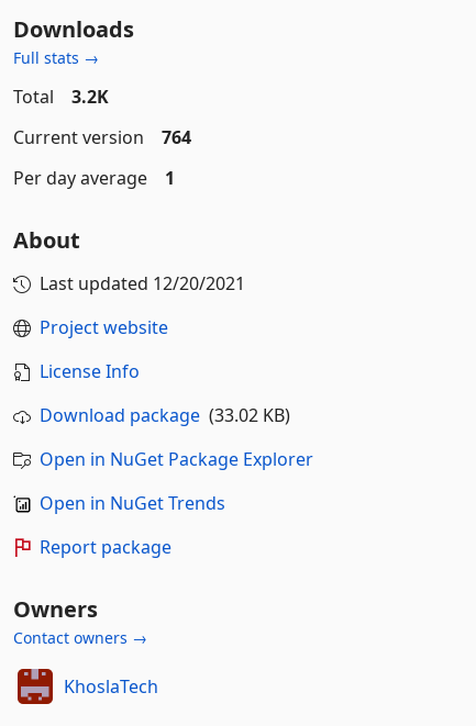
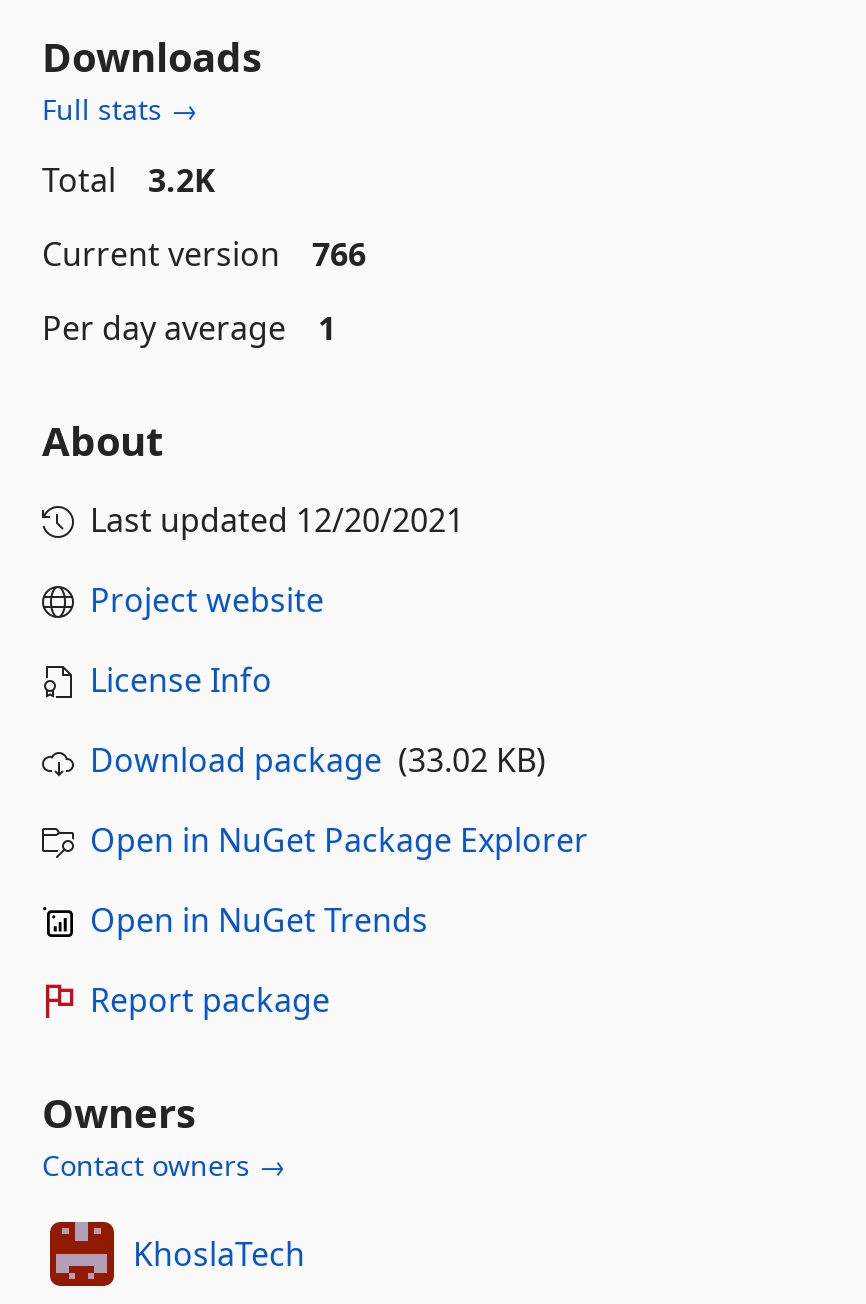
- Current version 764
+ Current version 766
